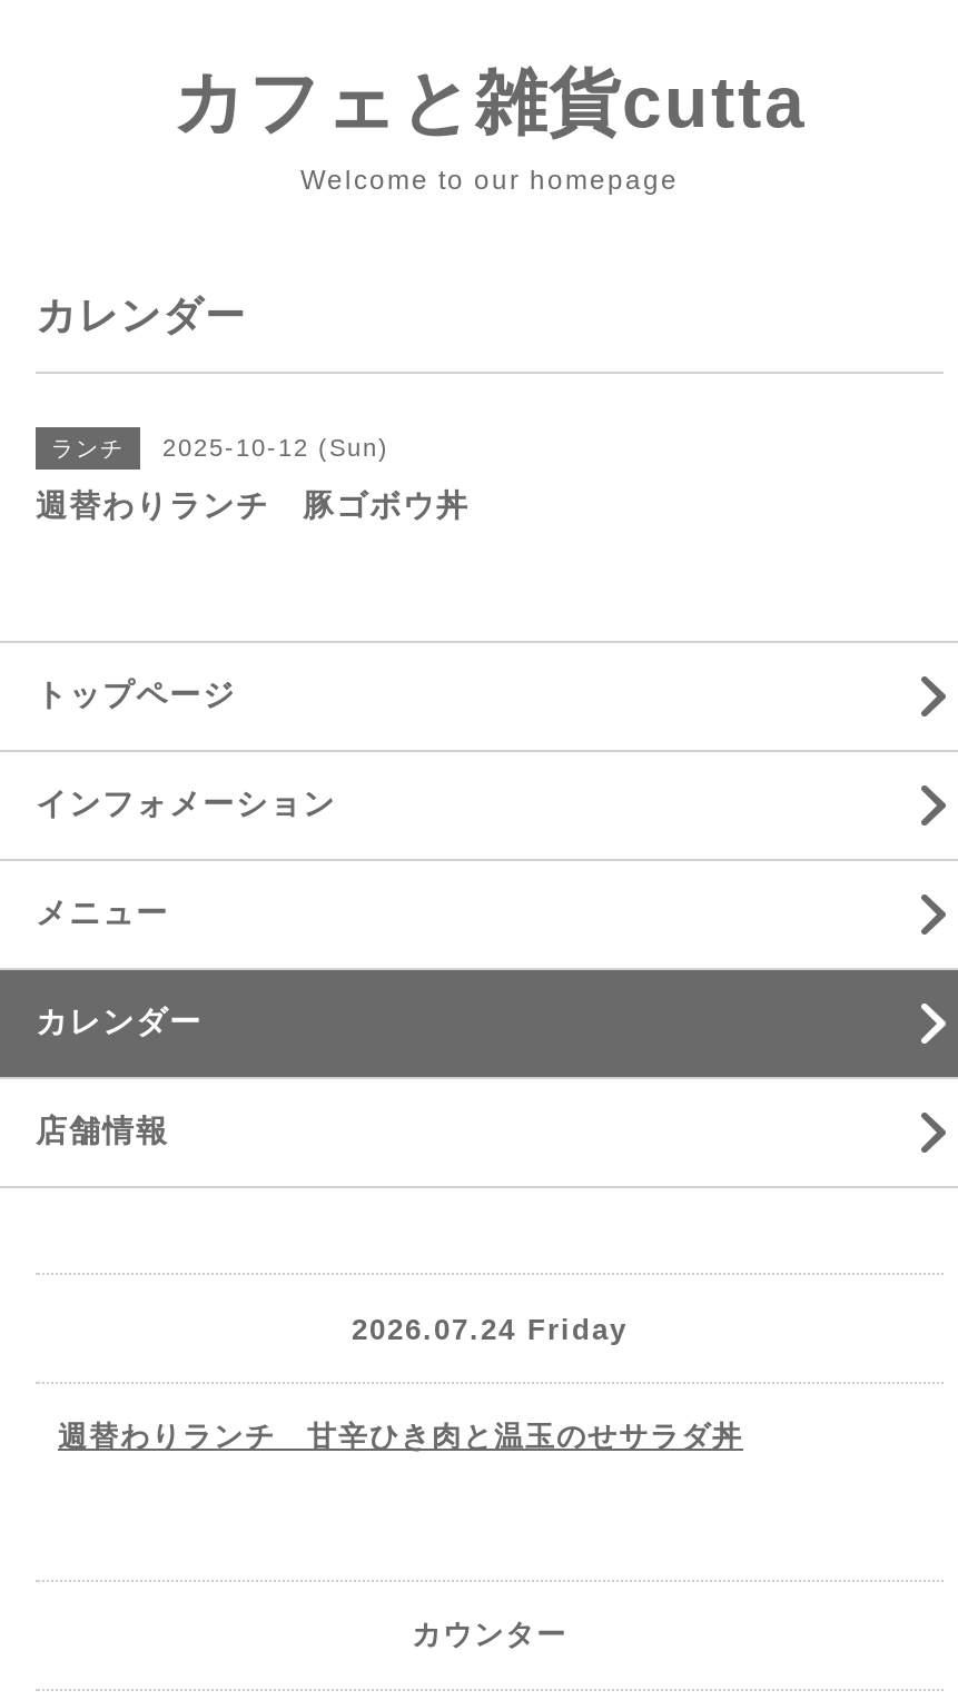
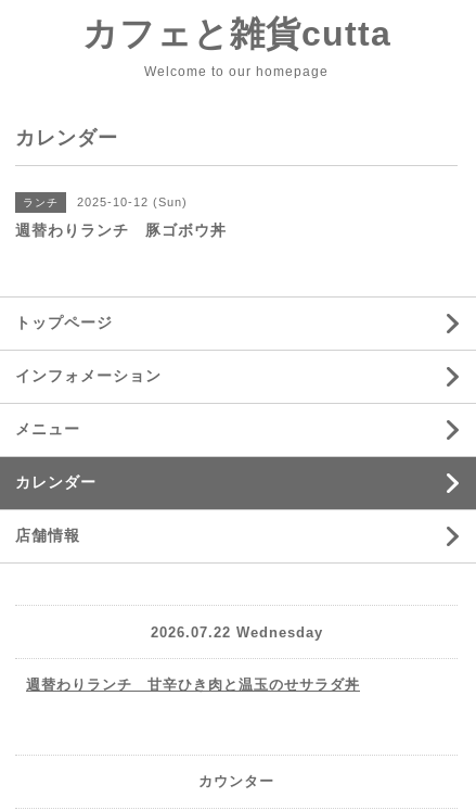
- 2026.07.24 Friday
+ 2026.07.22 Wednesday
